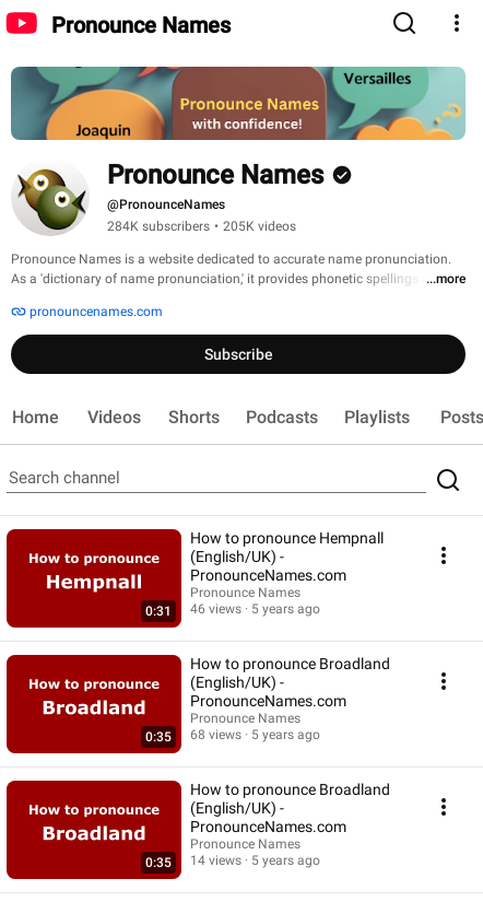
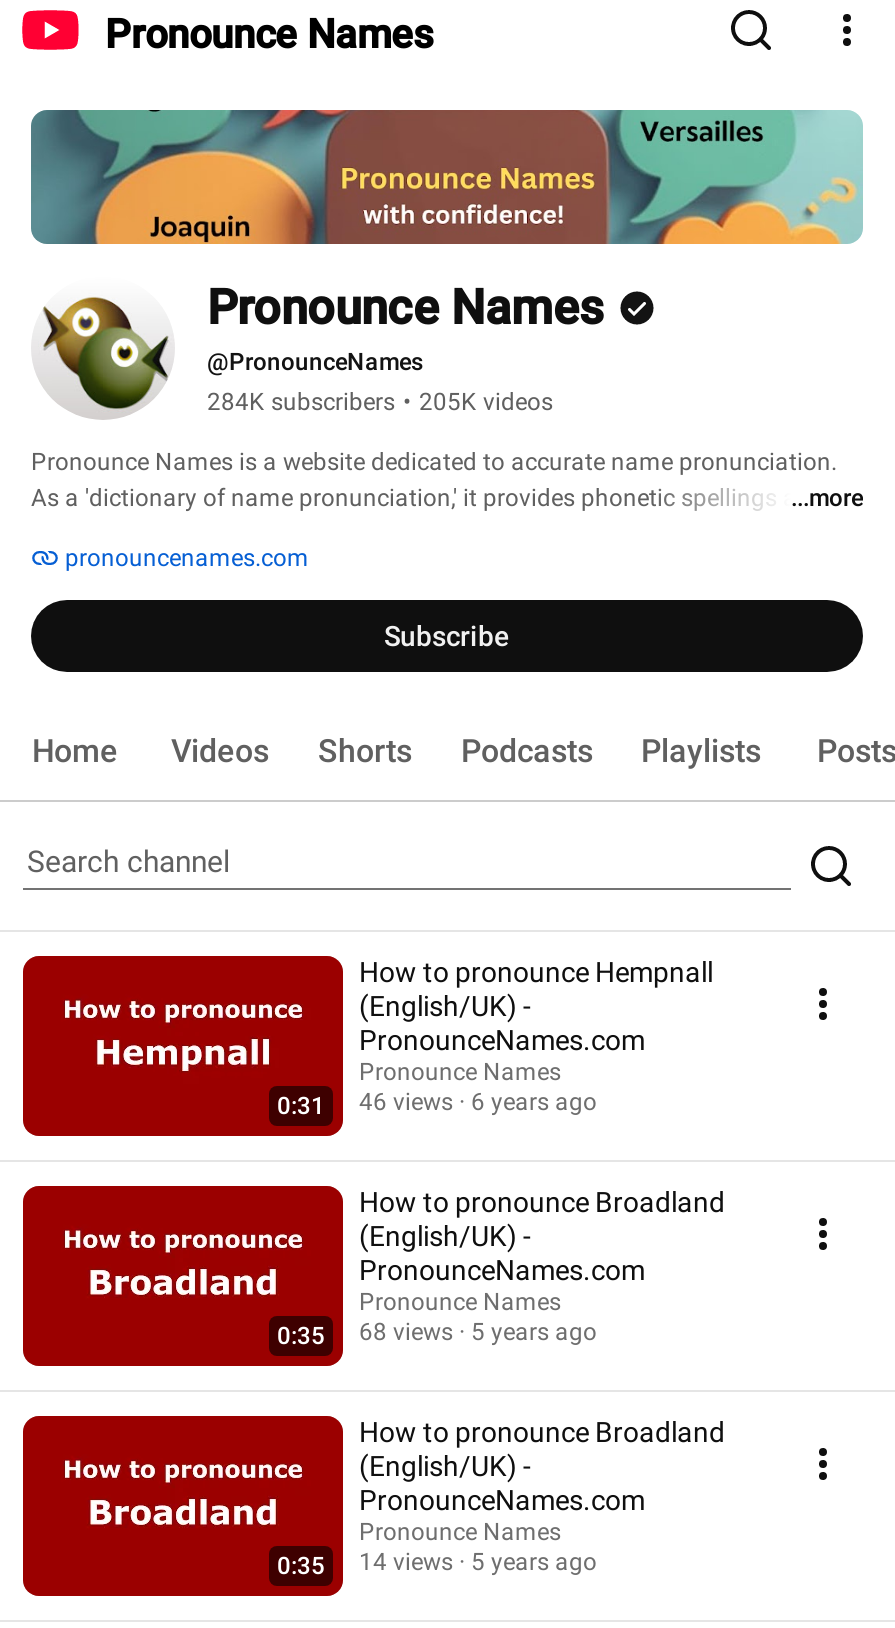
- 0:31 46 views 5 years ago
+ 0:31 46 views 6 years ago
